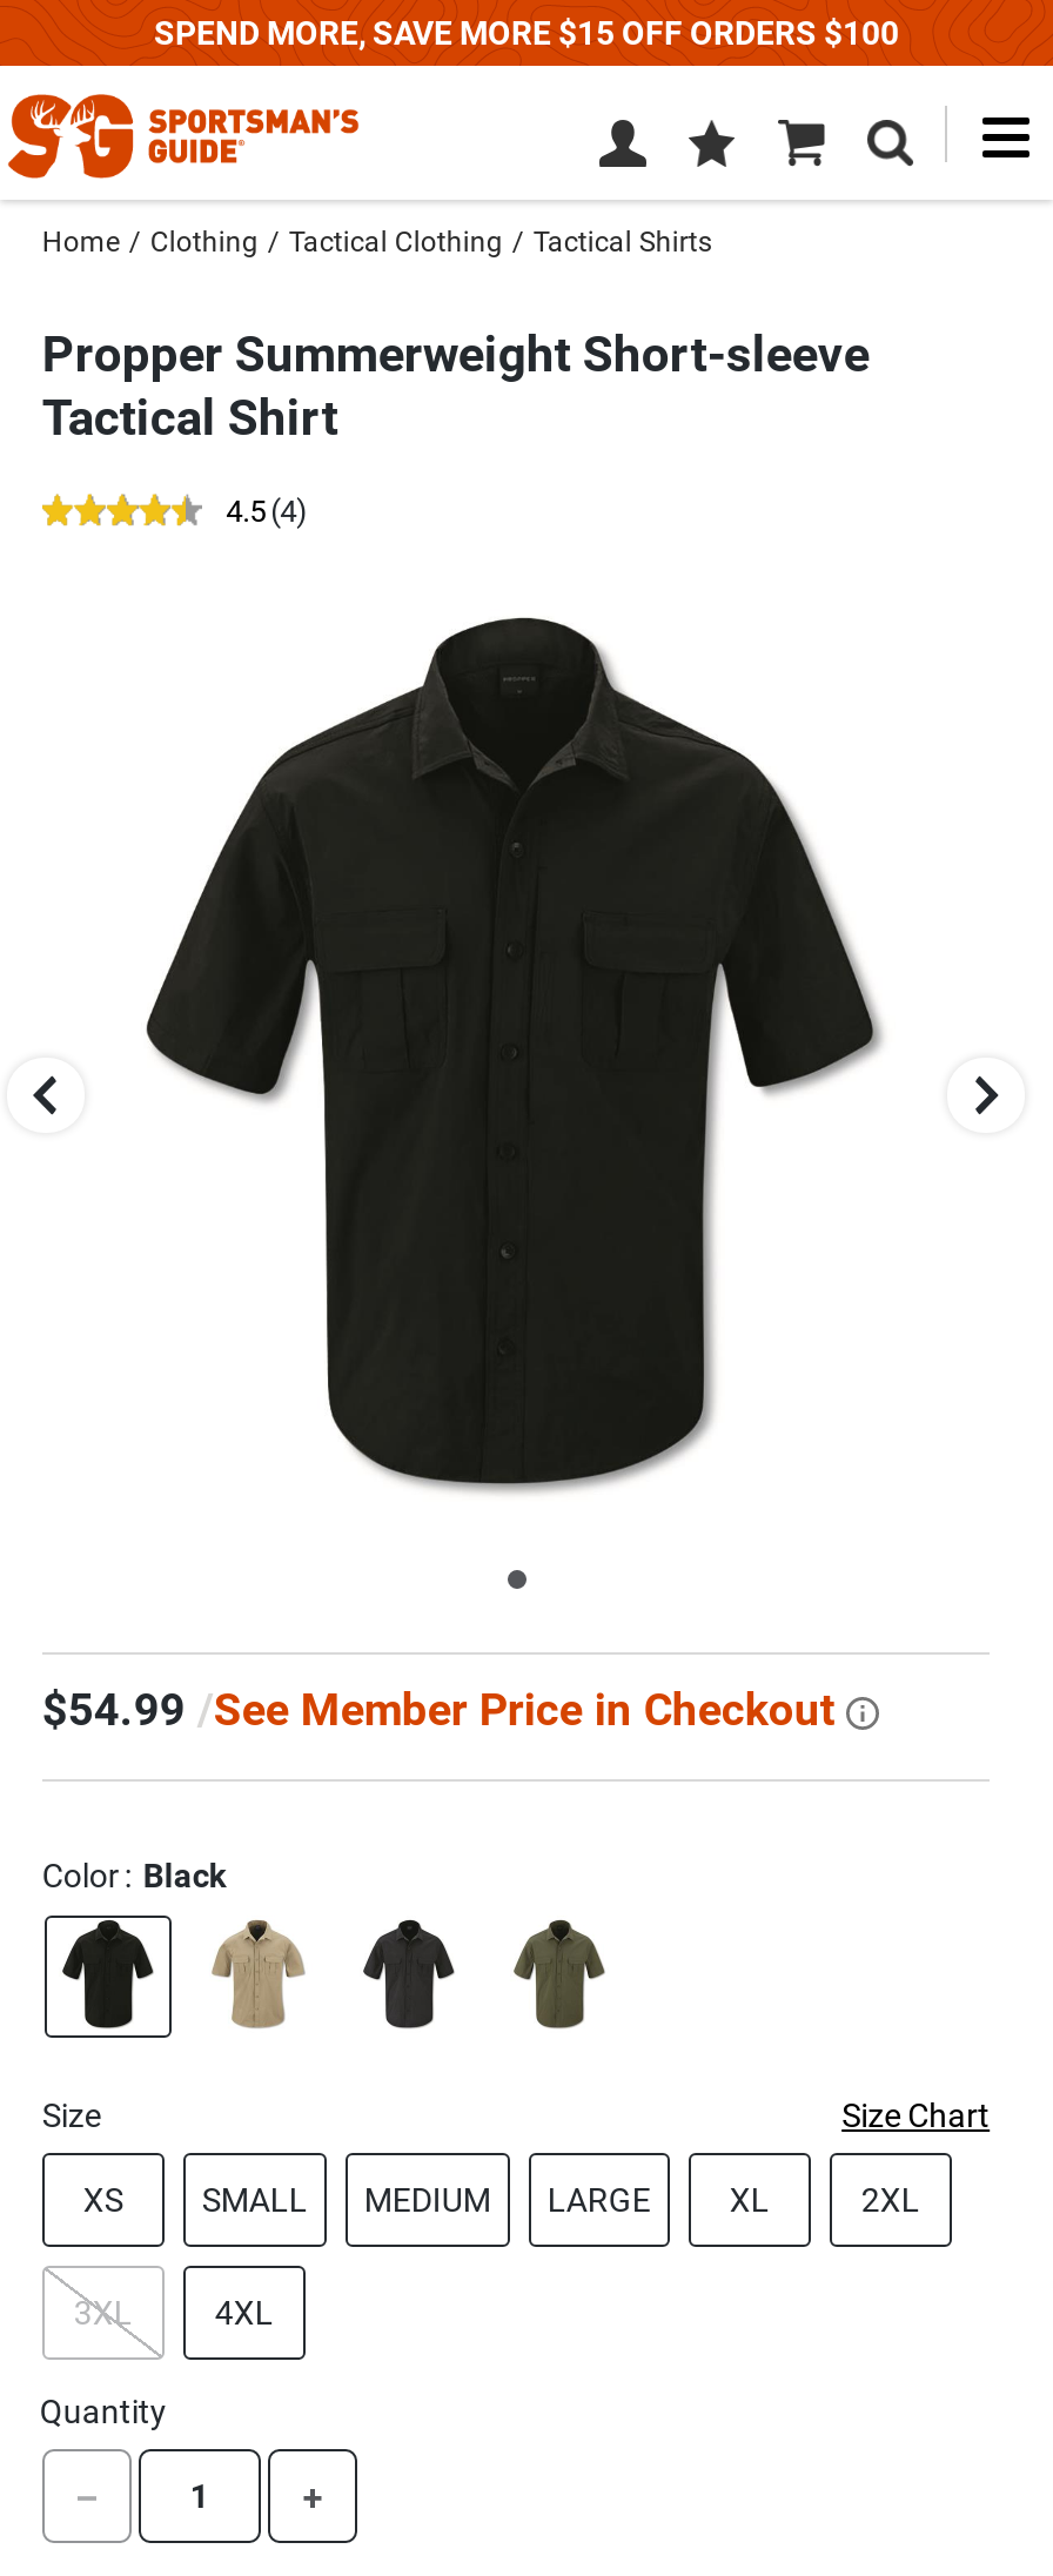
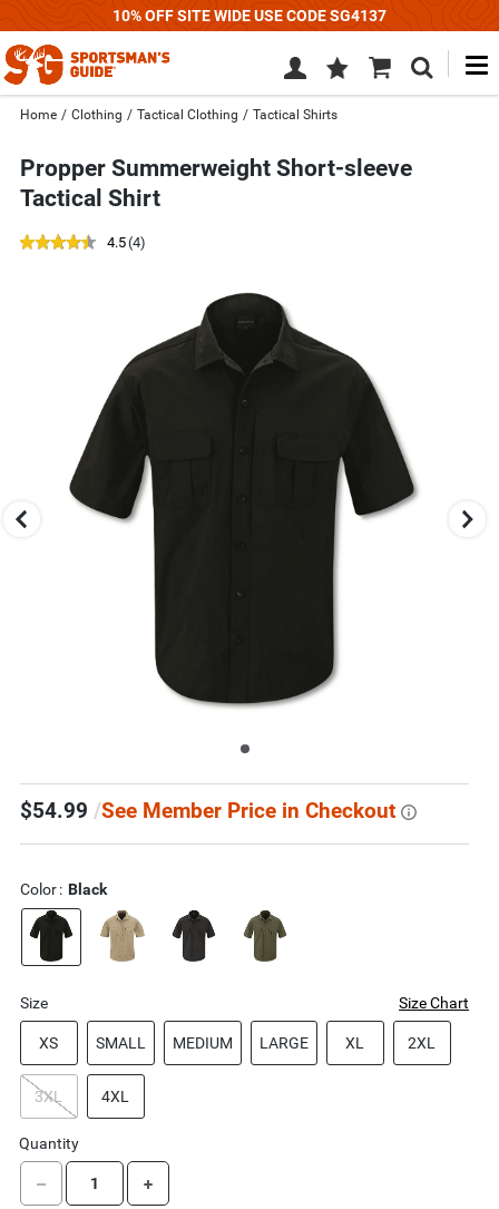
- SPEND MORE, SAVE MORE $15 OFF ORDERS $100
+ 10% OFF SITE WIDE USE CODE SG4137
